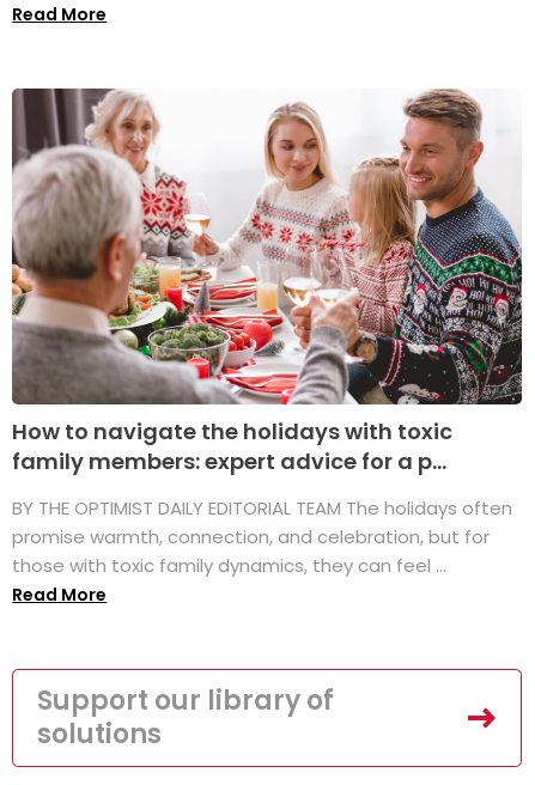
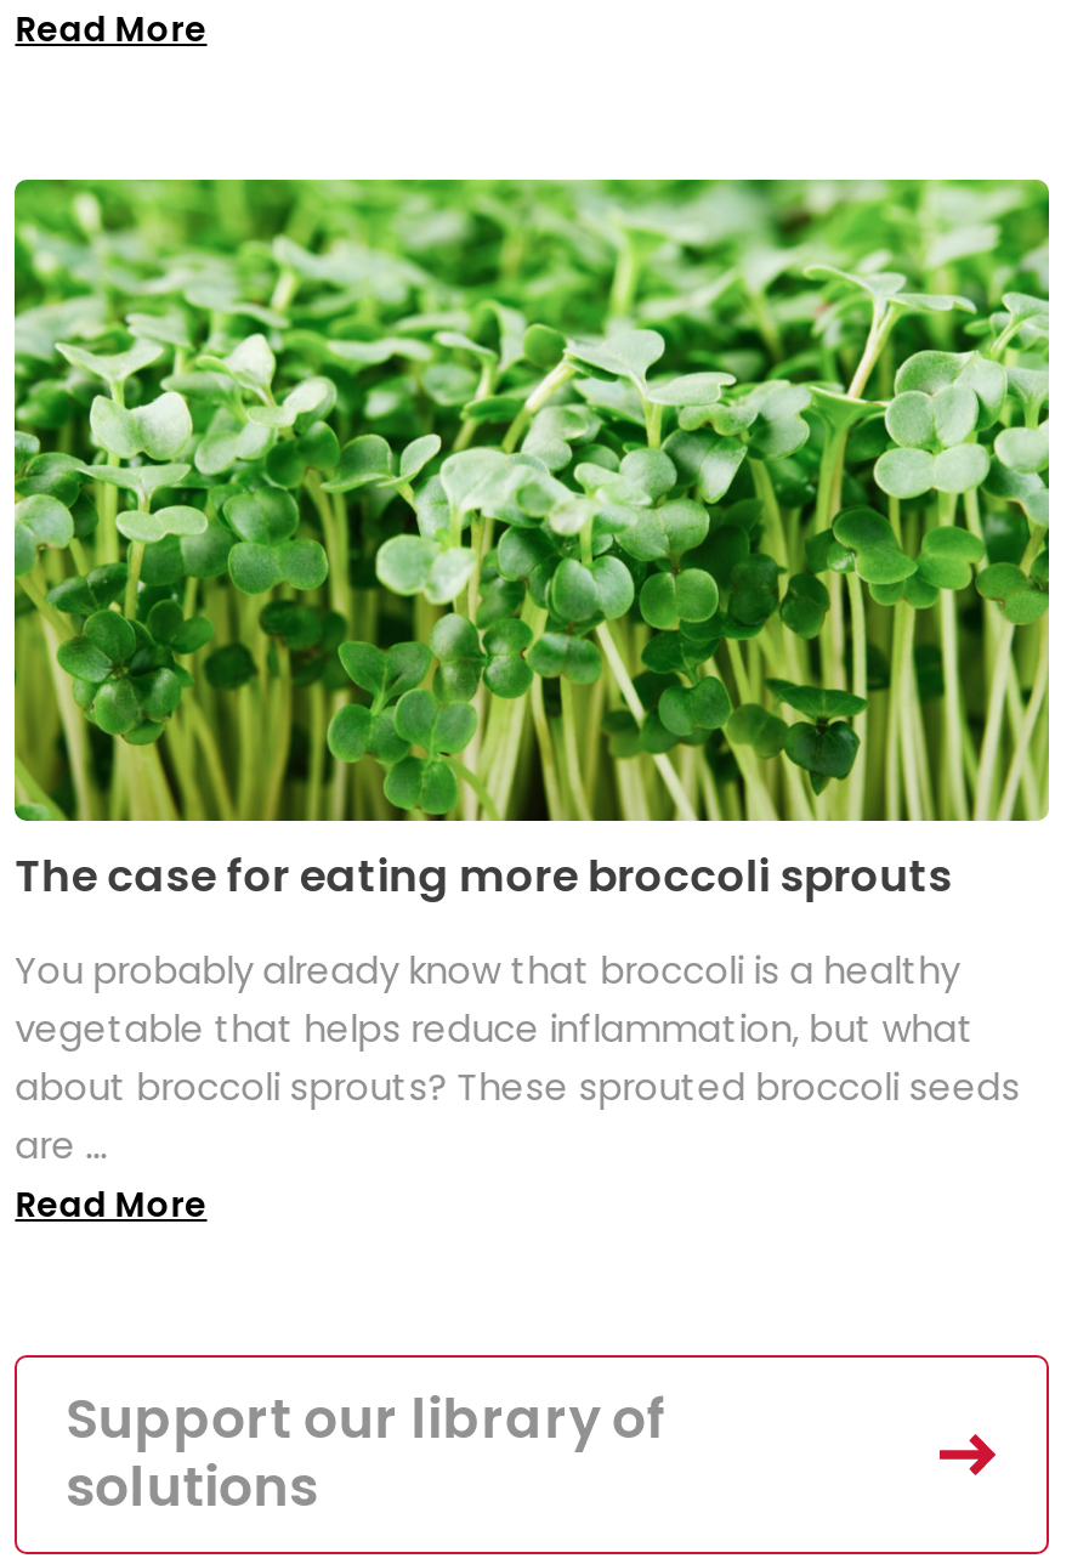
- [image]
- How to navigate the holidays with toxic
- family members: expert advice for a p...
+ [image]
+ The case for eating more broccoli sprouts

- BY THE OPTIMIST DAILY EDITORIAL TEAM The holidays often
- promise warmth, connection, and celebration, but for
- those with toxic family dynamics, they can feel ...
+ You probably already know that broccoli is a healthy
+ vegetable that helps reduce inflammation, but what
+ about broccoli sprouts? These sprouted broccoli seeds
+ are ...
